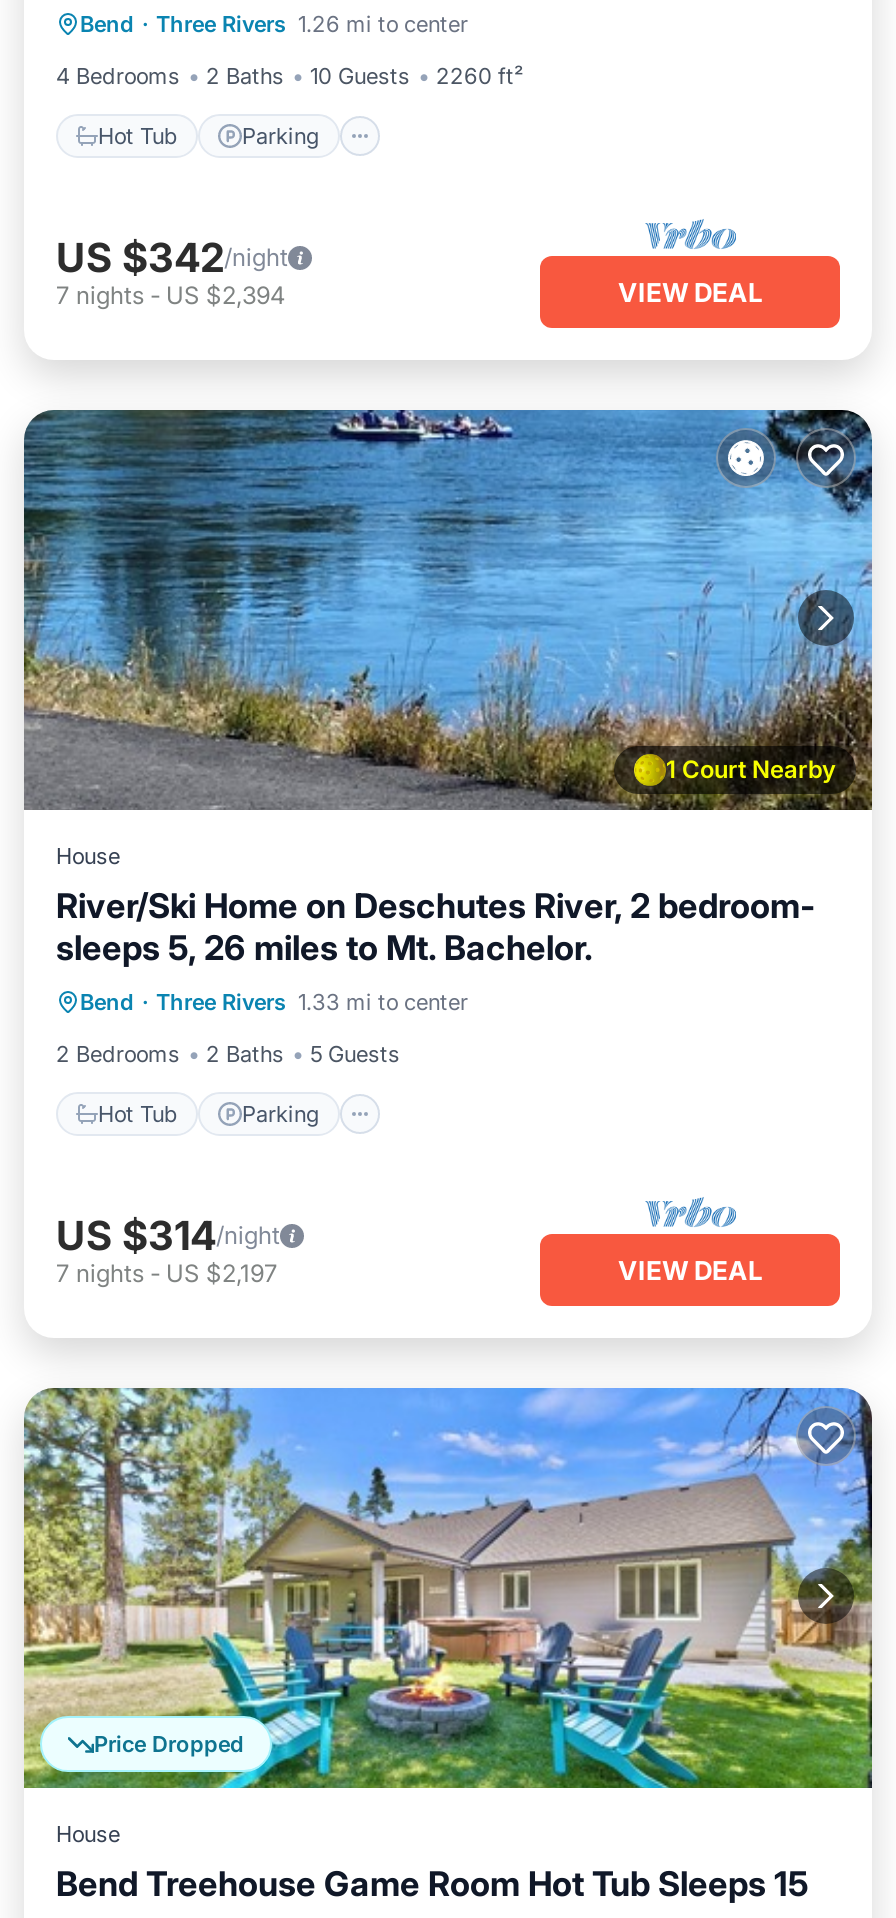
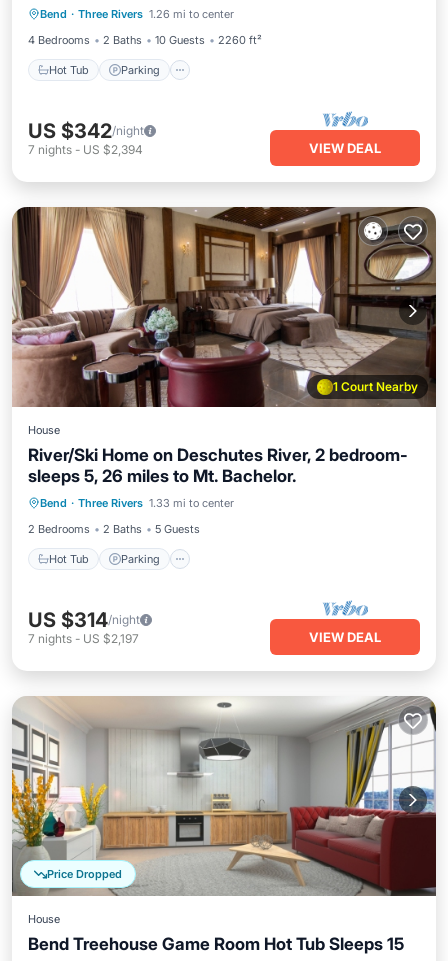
- [image]
+ [image]

- [image]
+ [image]
